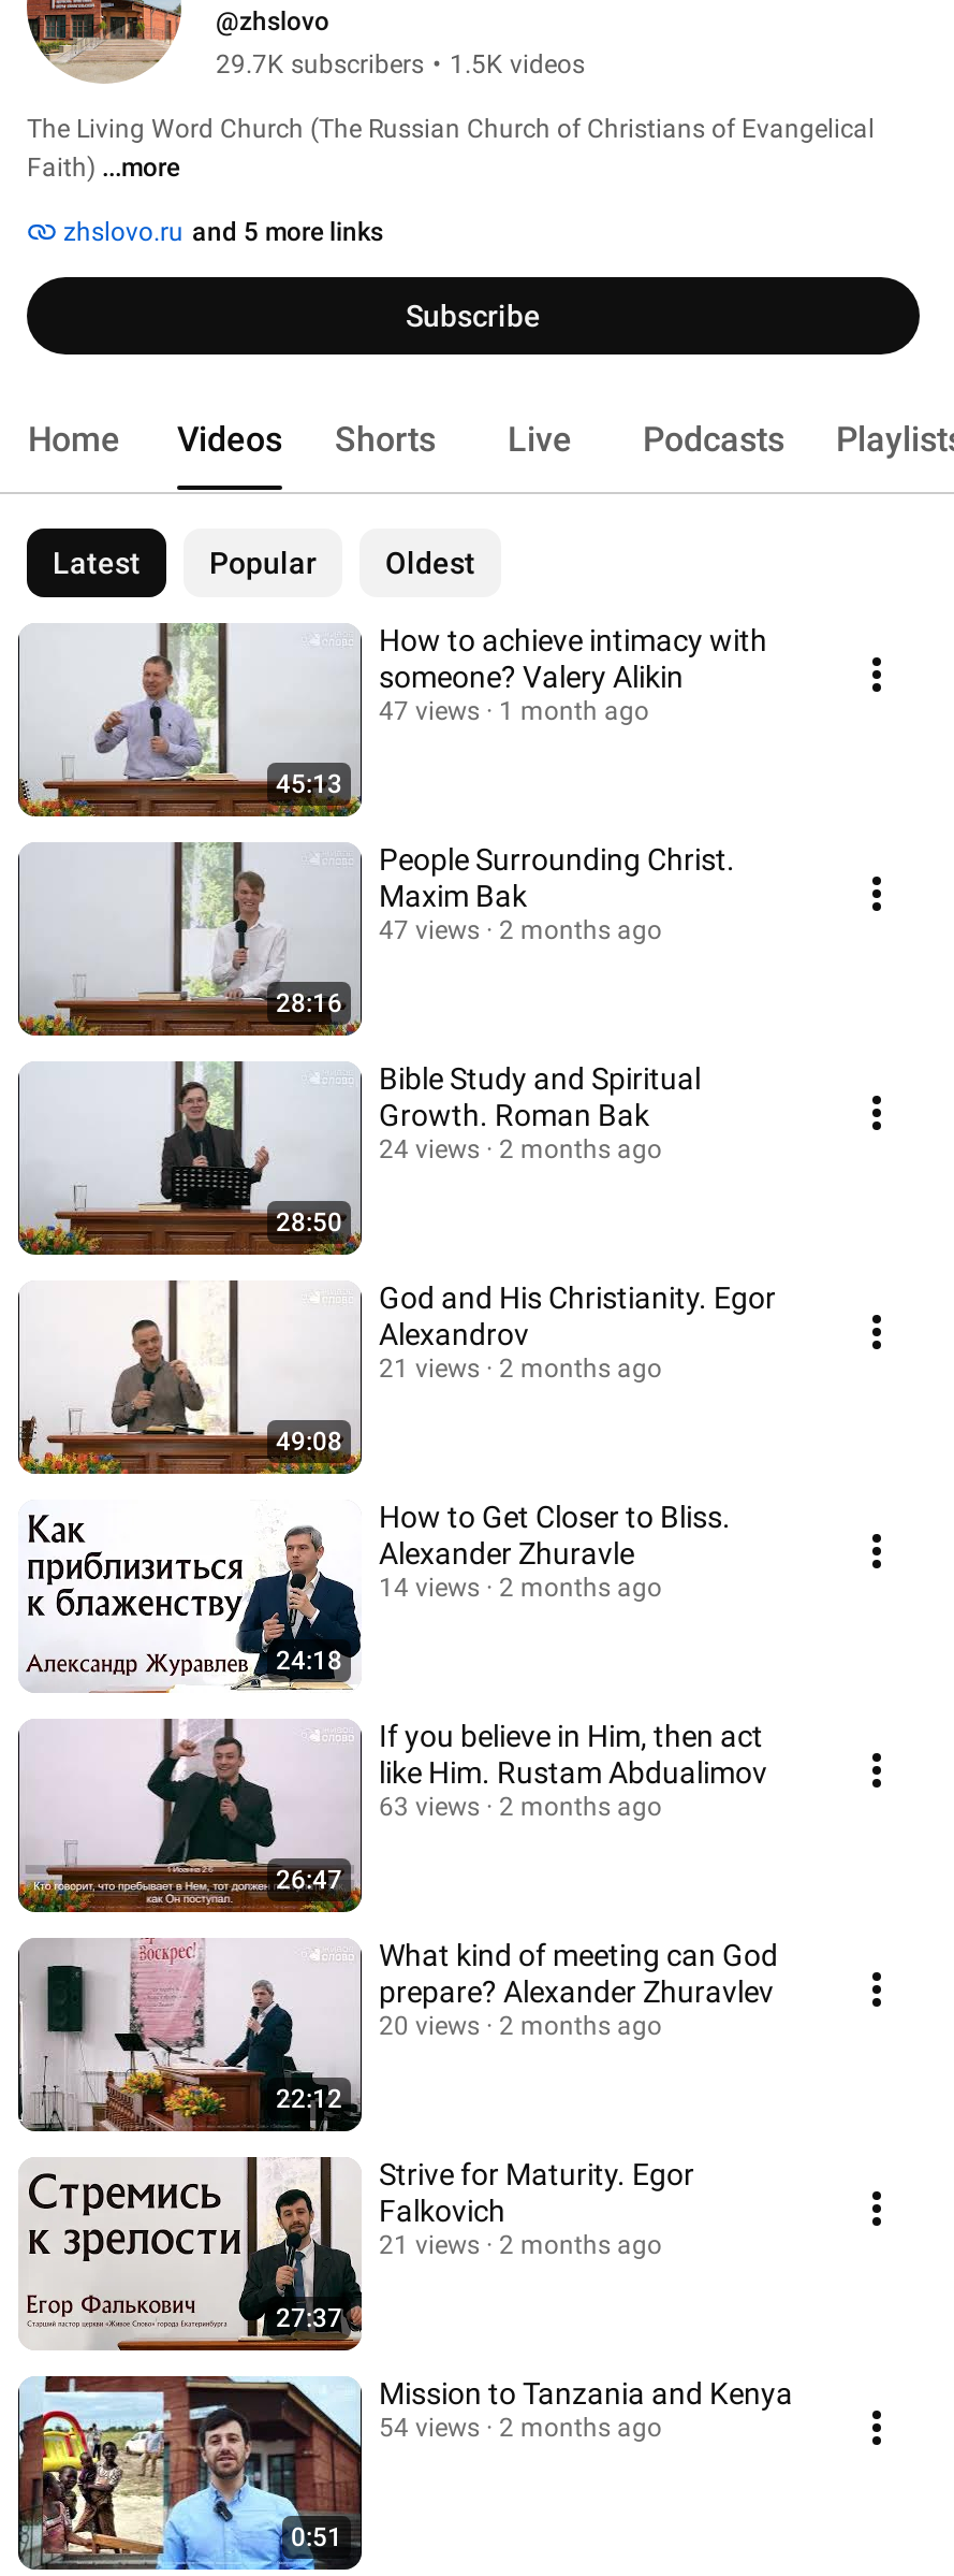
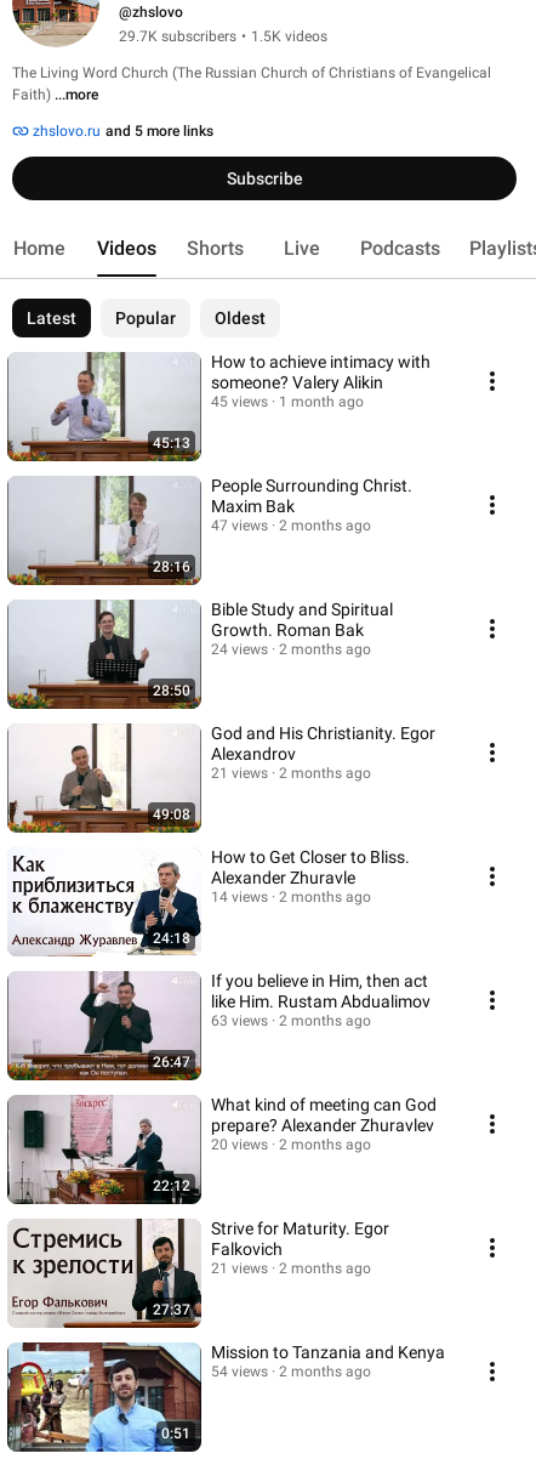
- 47 views 1 month ago
+ 45 views 1 month ago
